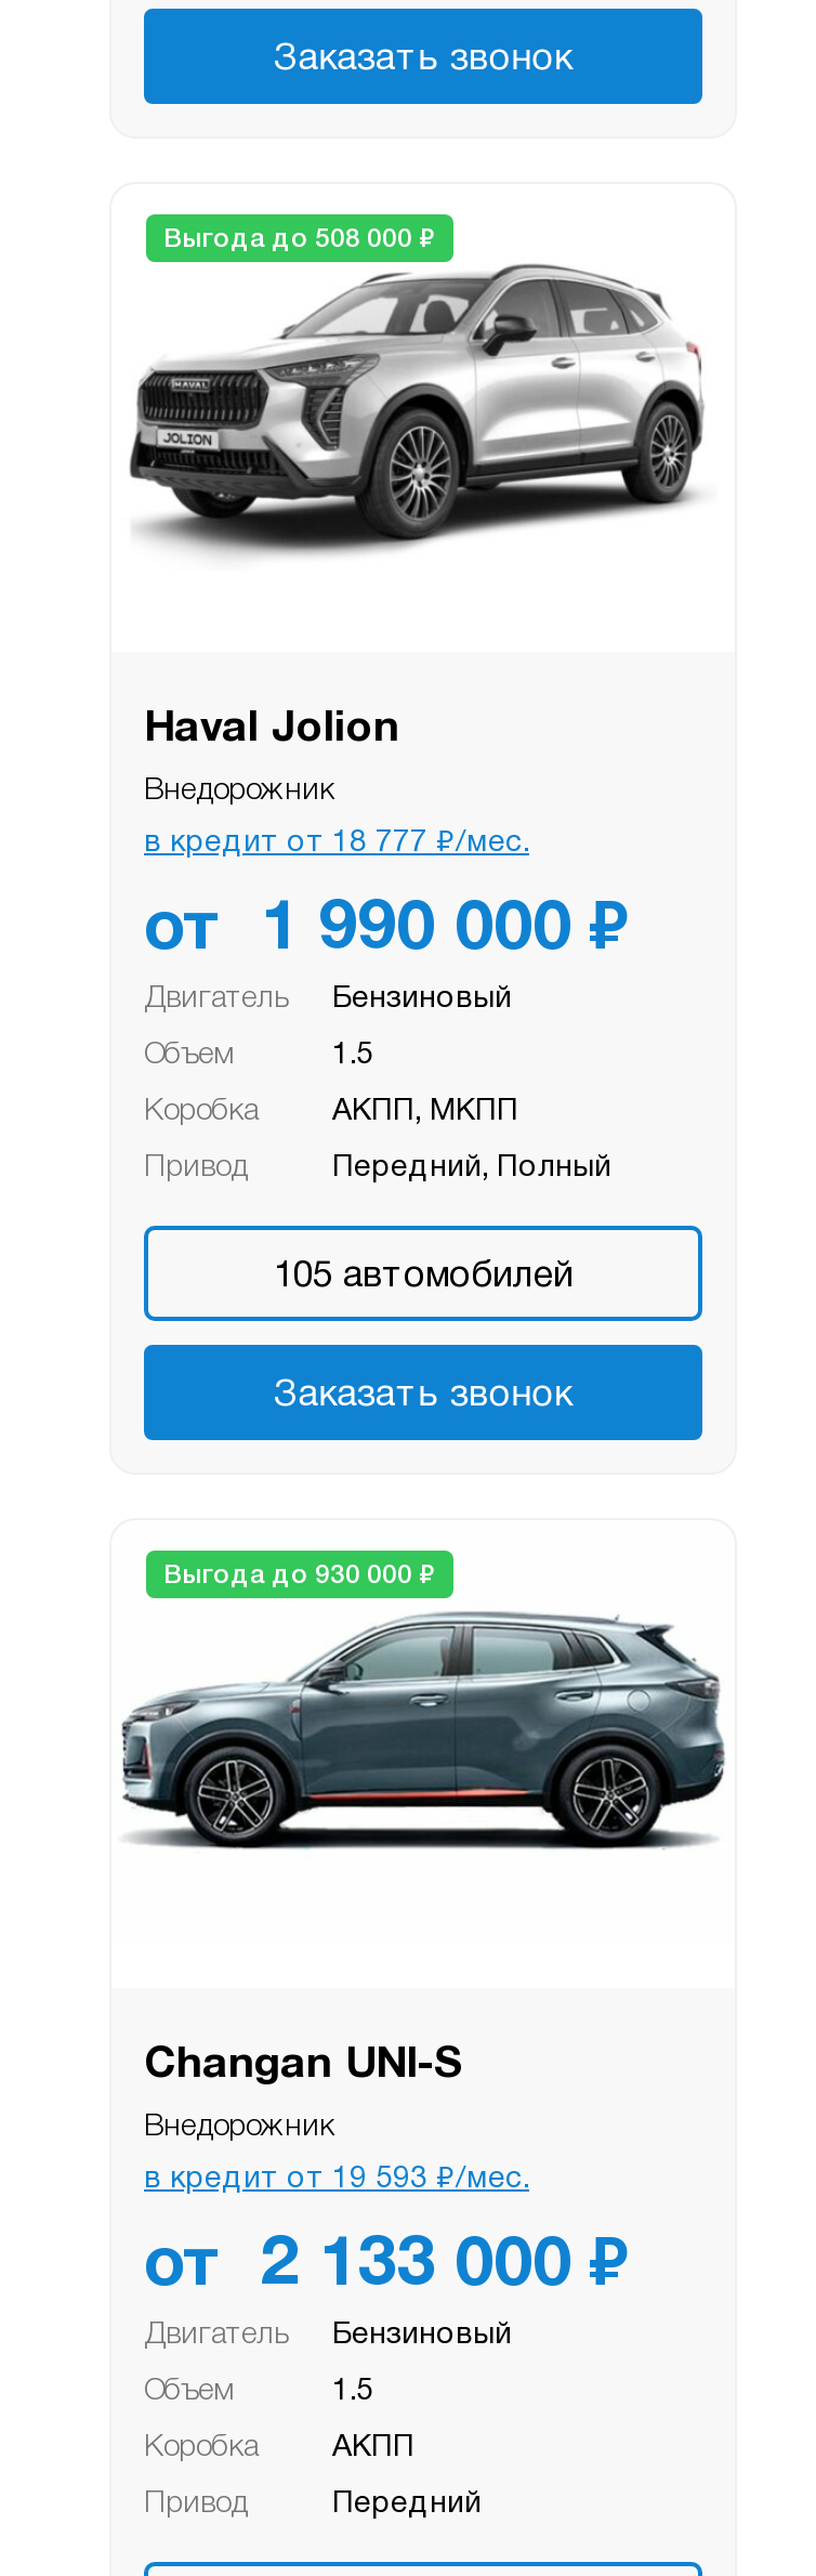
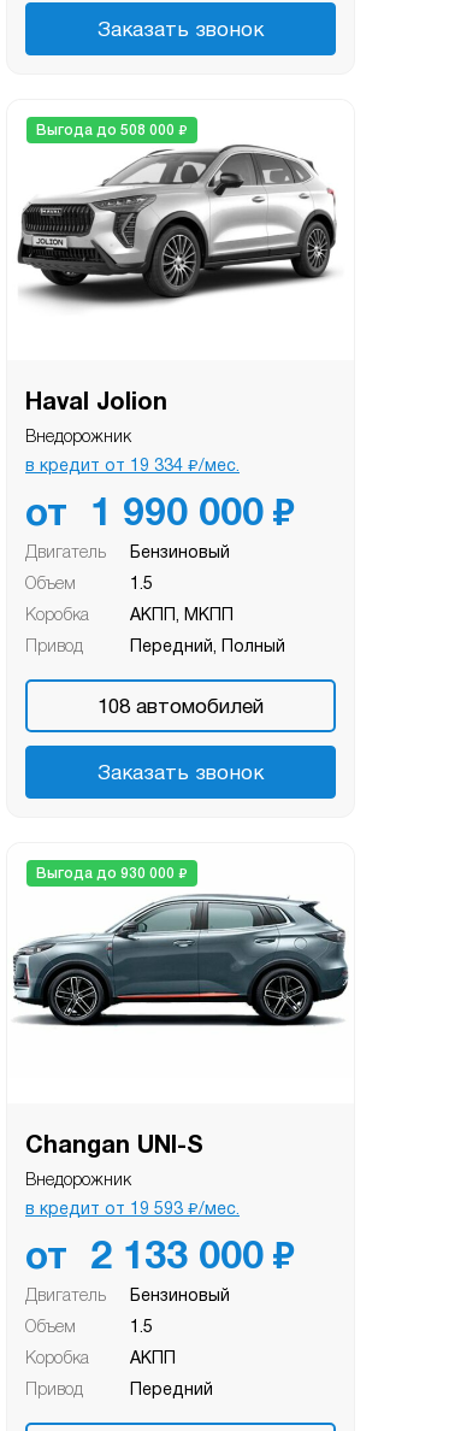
- в кредит от 18 777 ₽/мес.
+ в кредит от 19 334 ₽/мес.

- 105 автомобилей
+ 108 автомобилей
